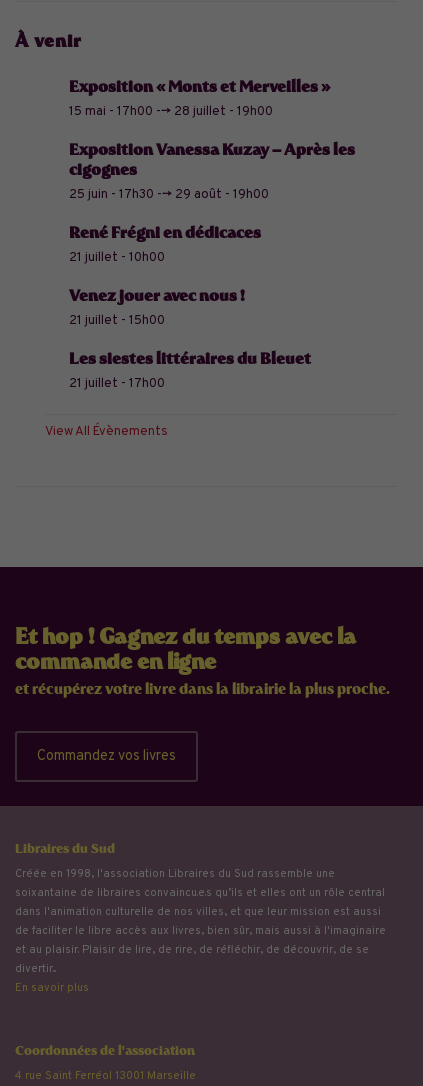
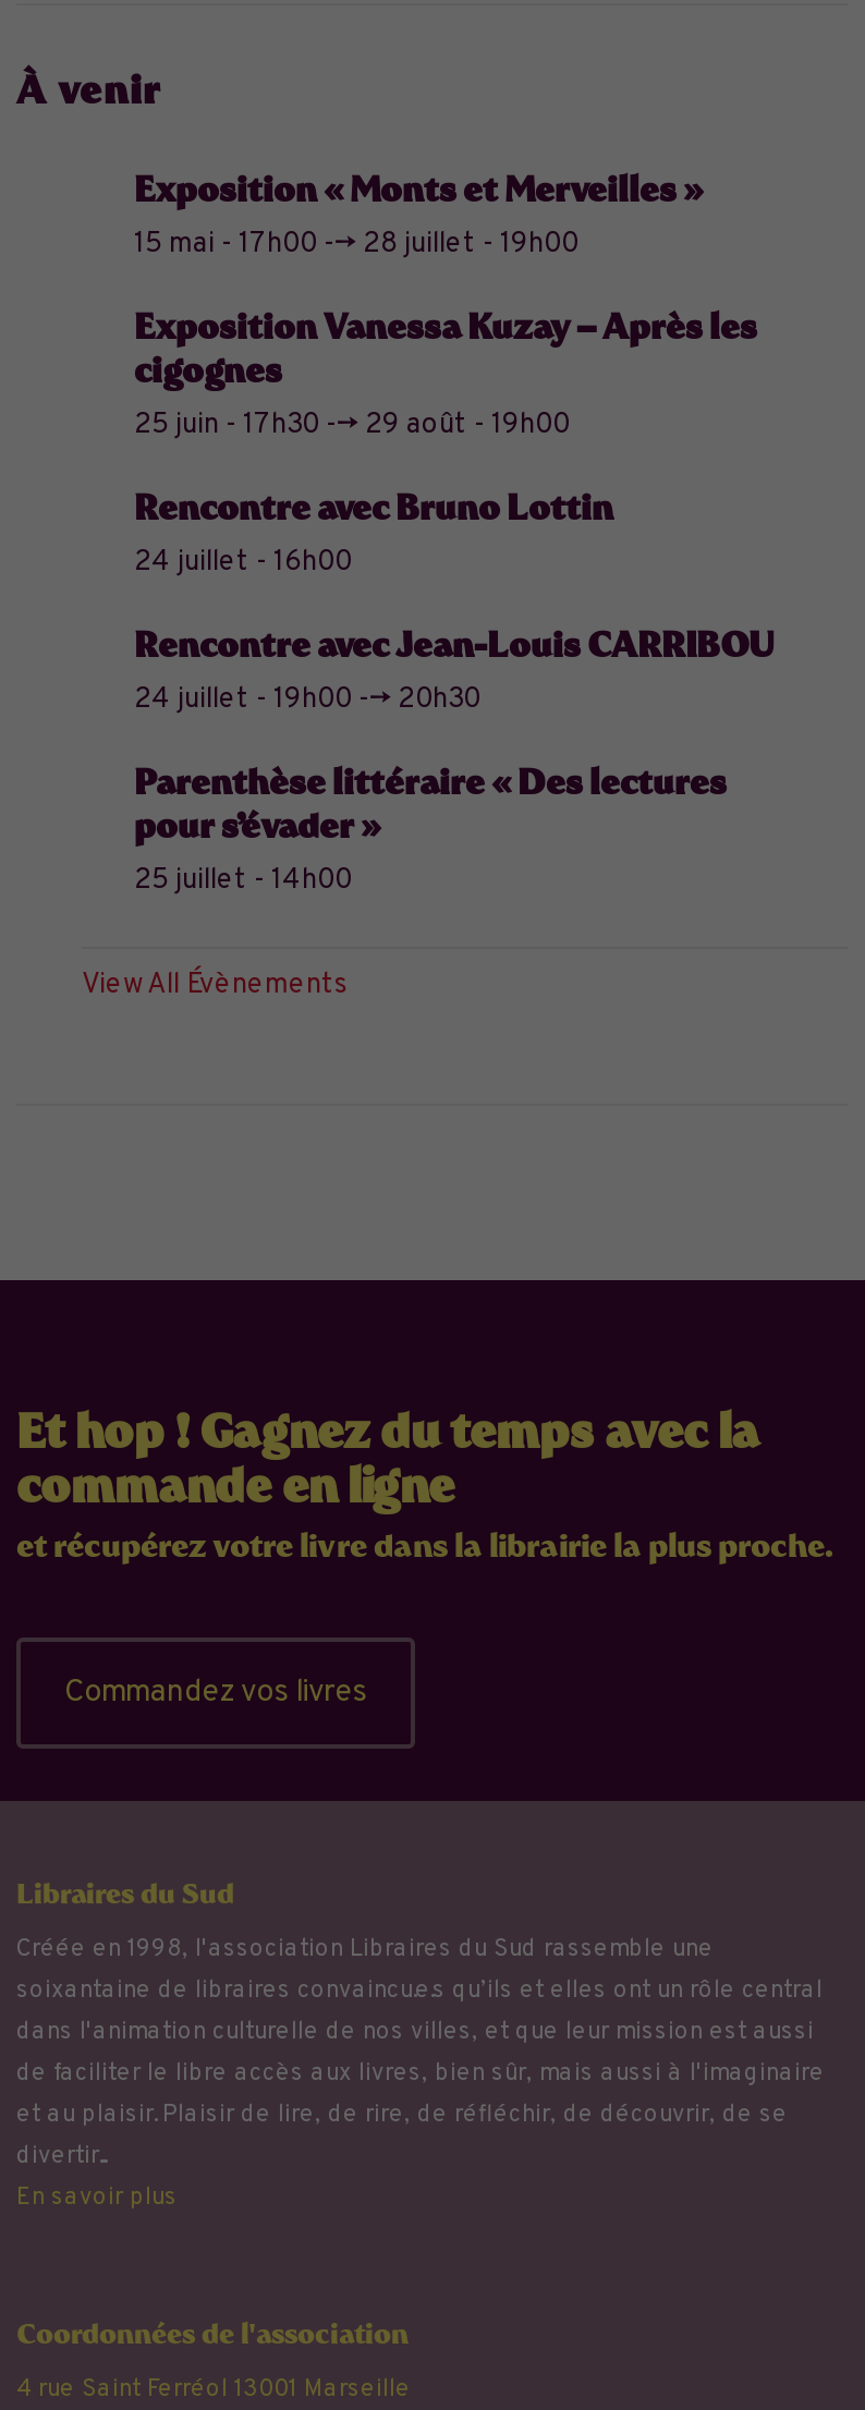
- René Frégni en dédicaces
- 21 juillet - 10h00
+ Rencontre avec Bruno Lottin
+ 24 juillet - 16h00

- Venez jouer avec nous !
- 21 juillet - 15h00
+ Rencontre avec Jean-Louis CARRIBOU
+ 24 juillet - 19h00 --> 20h30

- Les siestes littéraires du Bleuet
- 21 juillet - 17h00
+ Parenthèse littéraire « Des lectures
+ pour s’évader »
+ 25 juillet - 14h00
